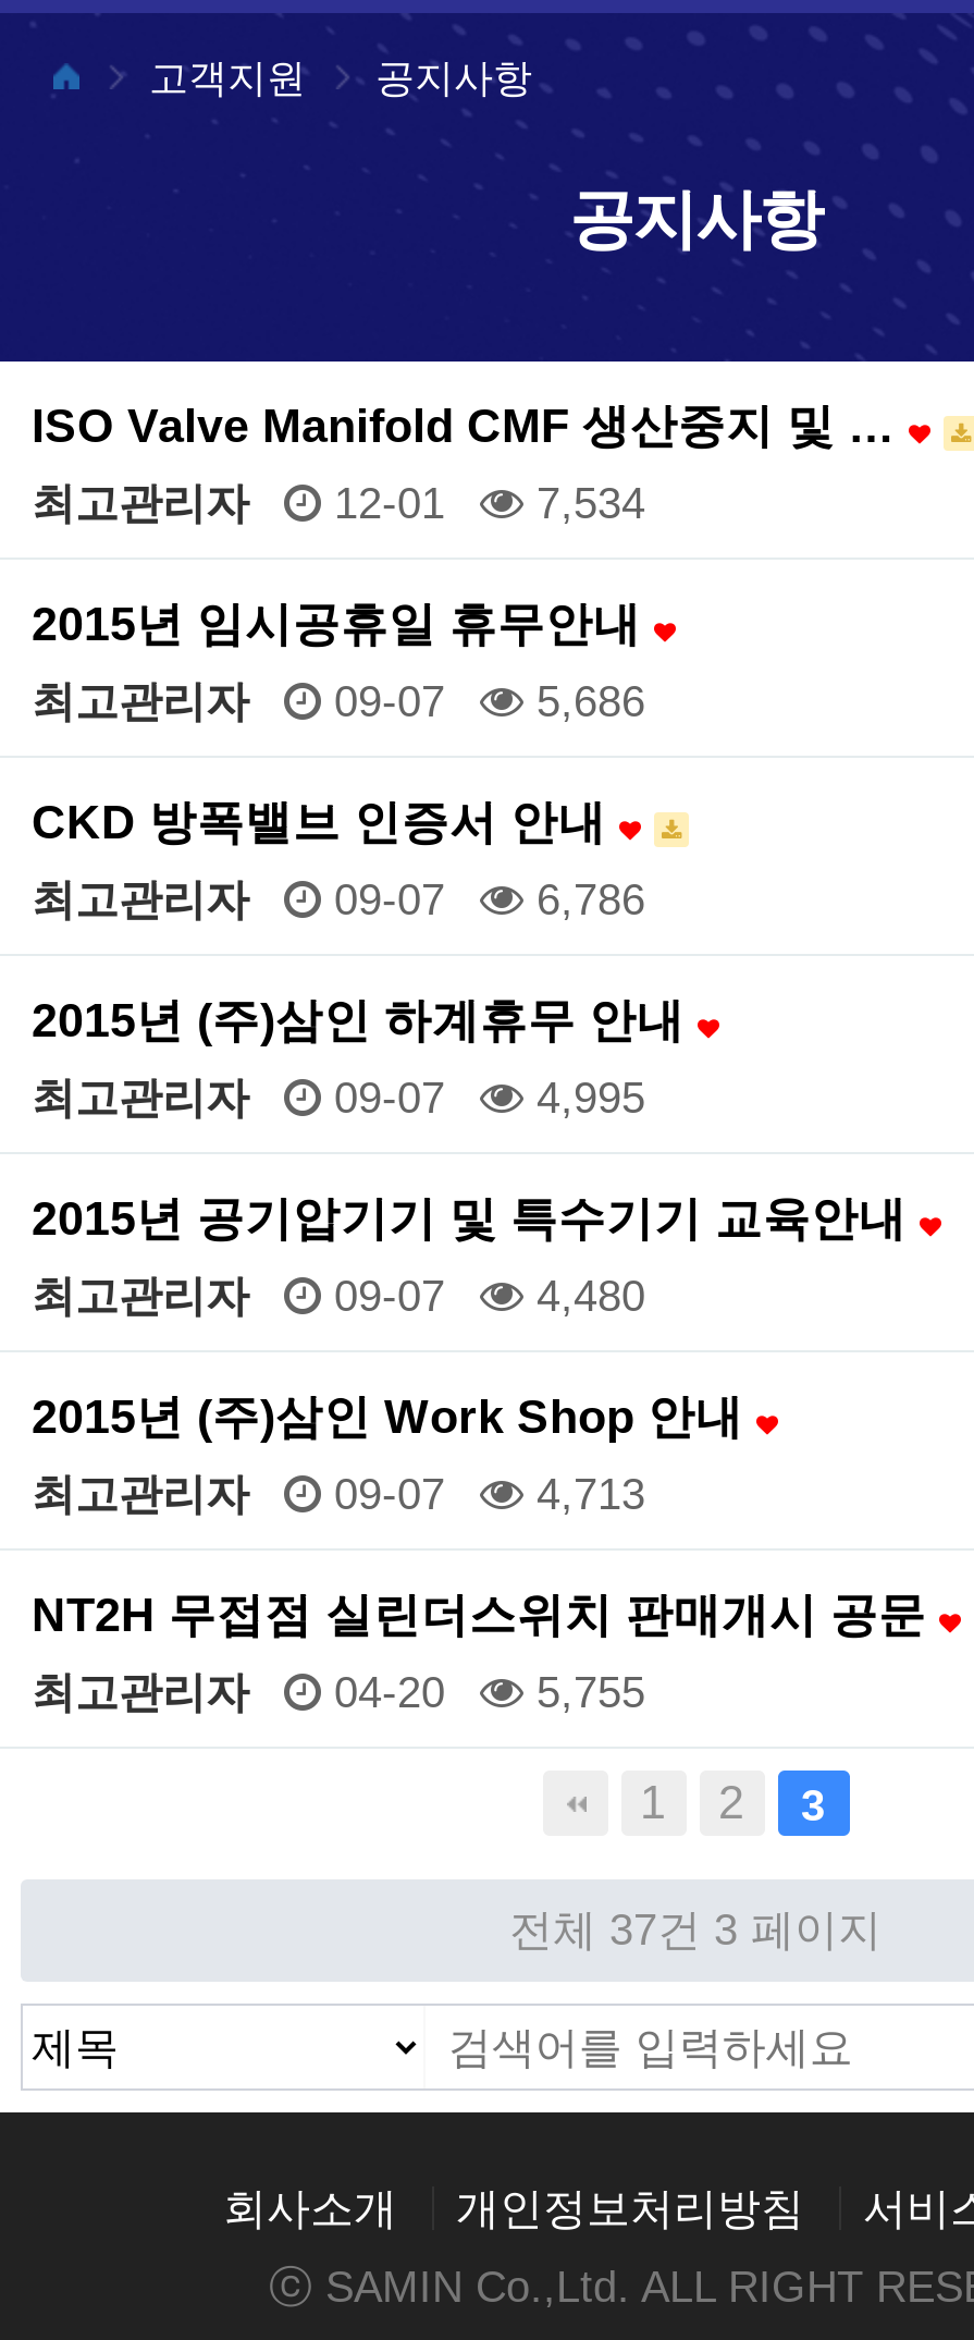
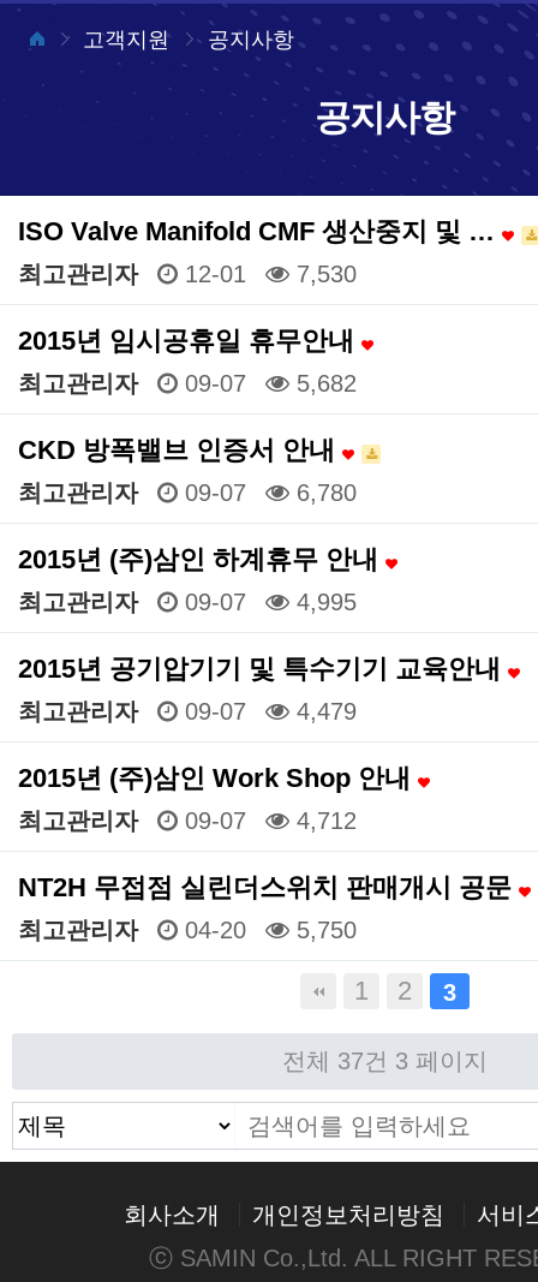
- 최고관리자 12-01 7,534
+ 최고관리자 12-01 7,530

- 최고관리자 09-07 5,686
+ 최고관리자 09-07 5,682

- 최고관리자 09-07 6,786
+ 최고관리자 09-07 6,780

- 최고관리자 09-07 4,480
+ 최고관리자 09-07 4,479

- 최고관리자 09-07 4,713
+ 최고관리자 09-07 4,712

- 최고관리자 04-20 5,755
+ 최고관리자 04-20 5,750
